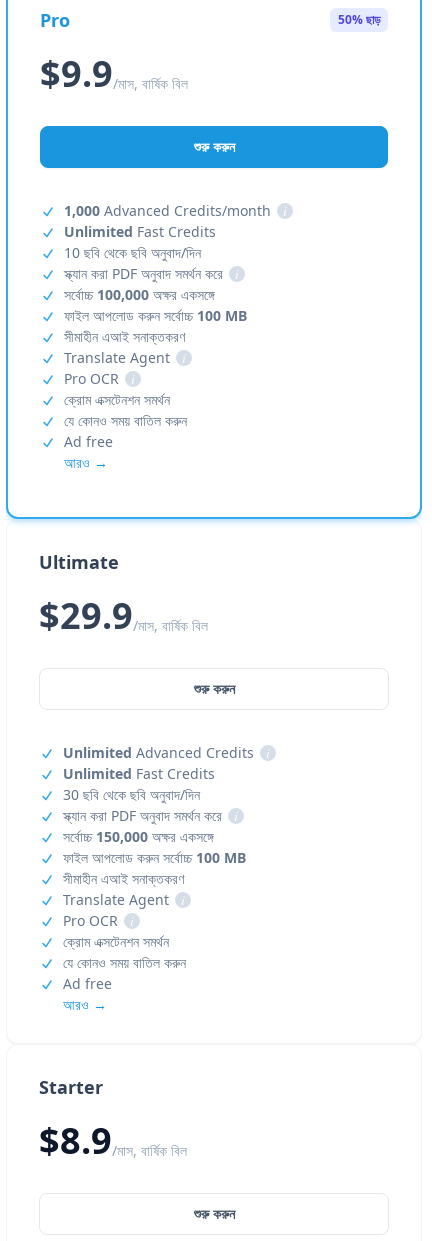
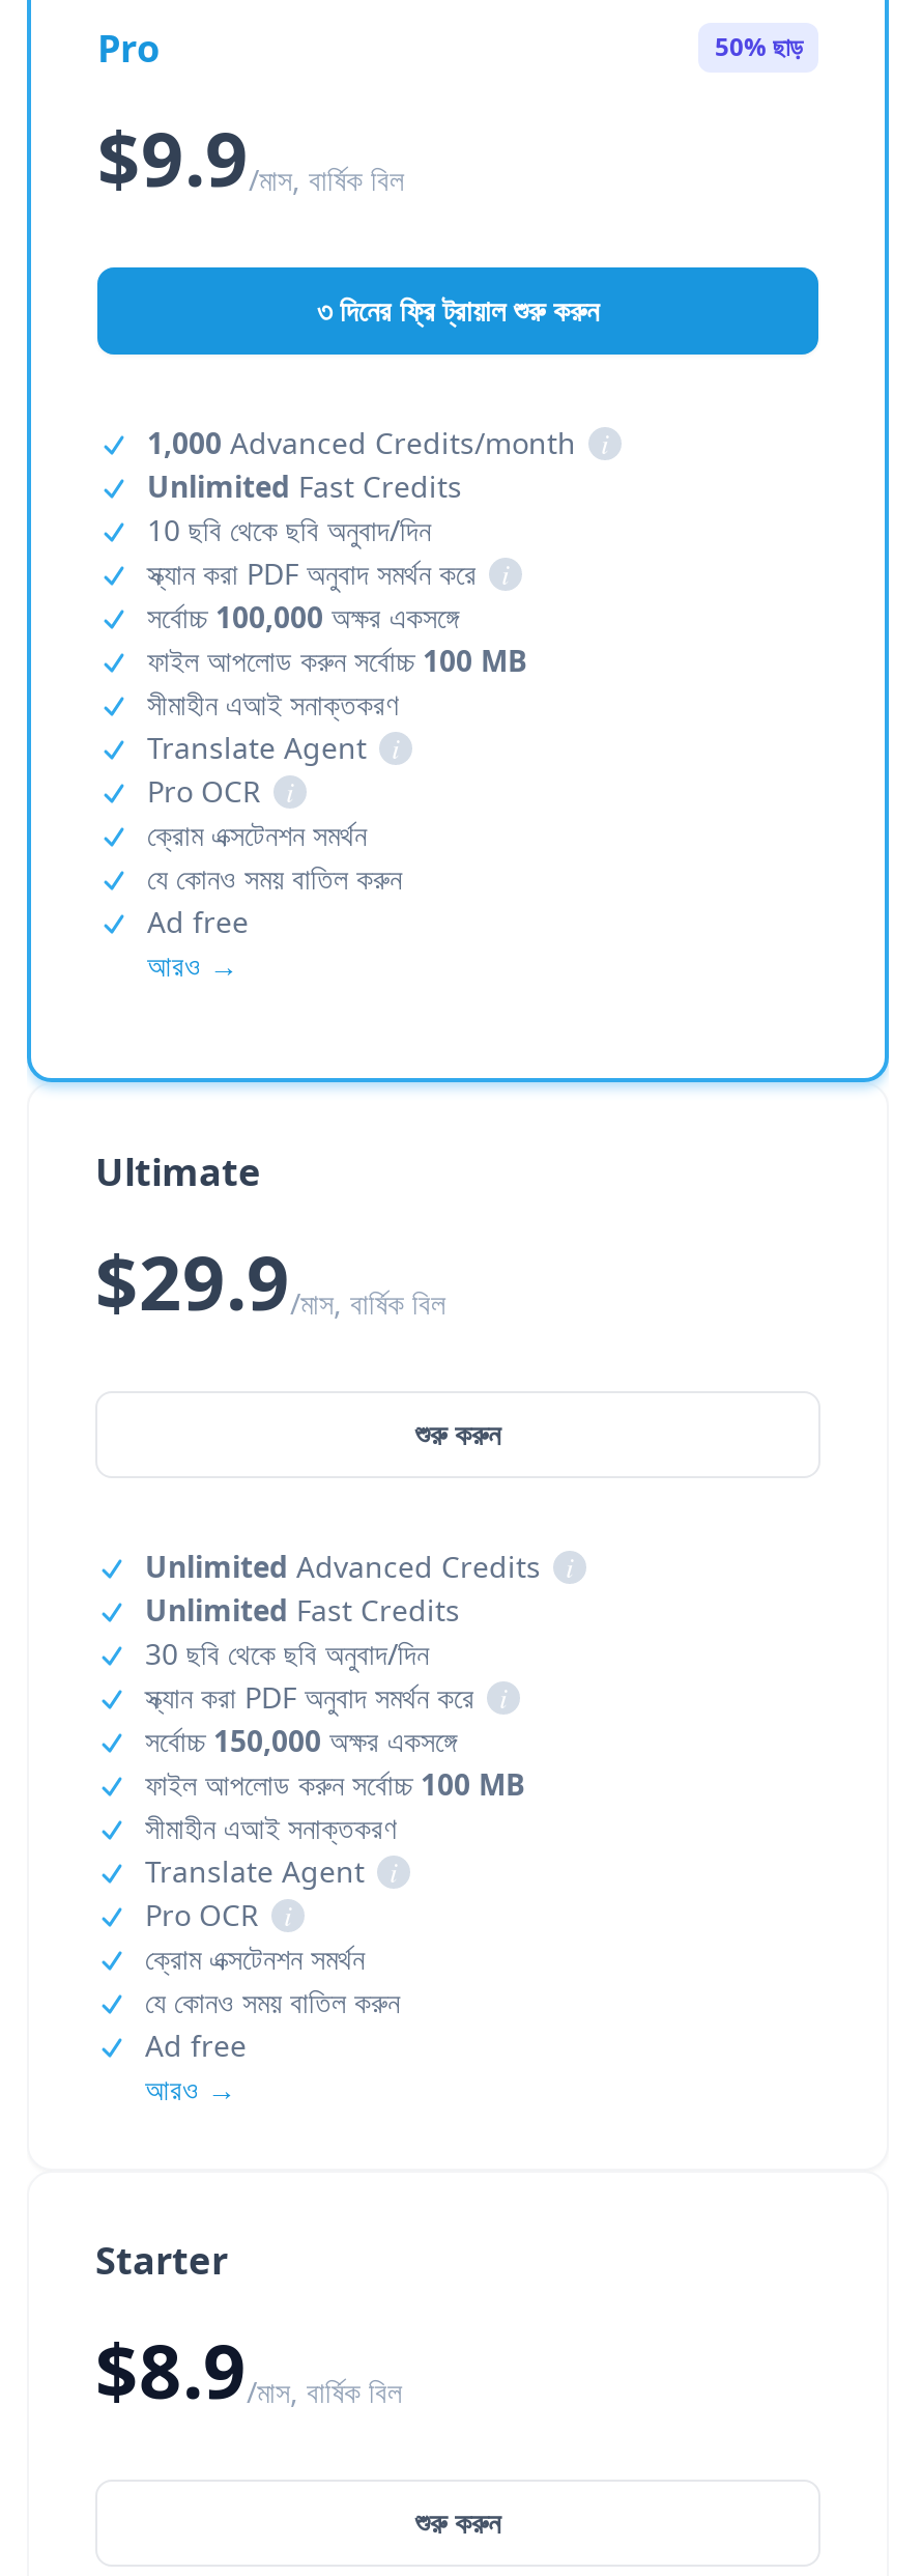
- শুরু করুন
+ ৩ দিনের ফ্রি ট্রায়াল শুরু করুন
